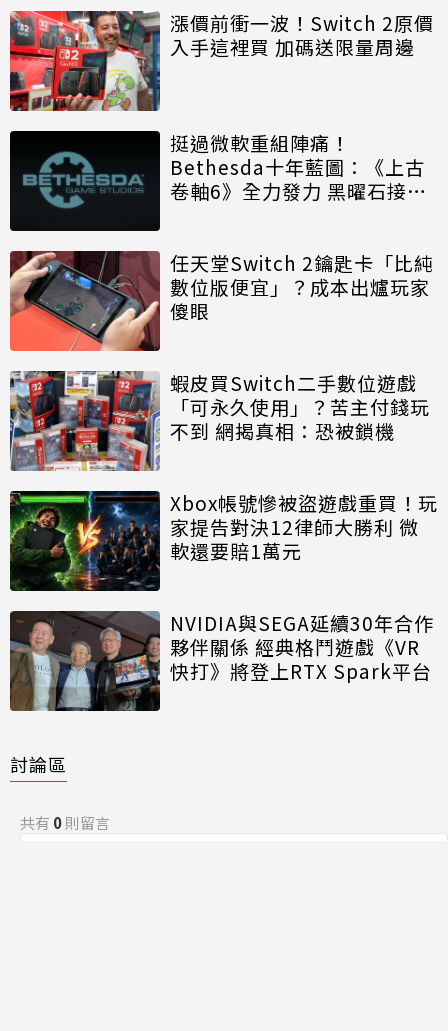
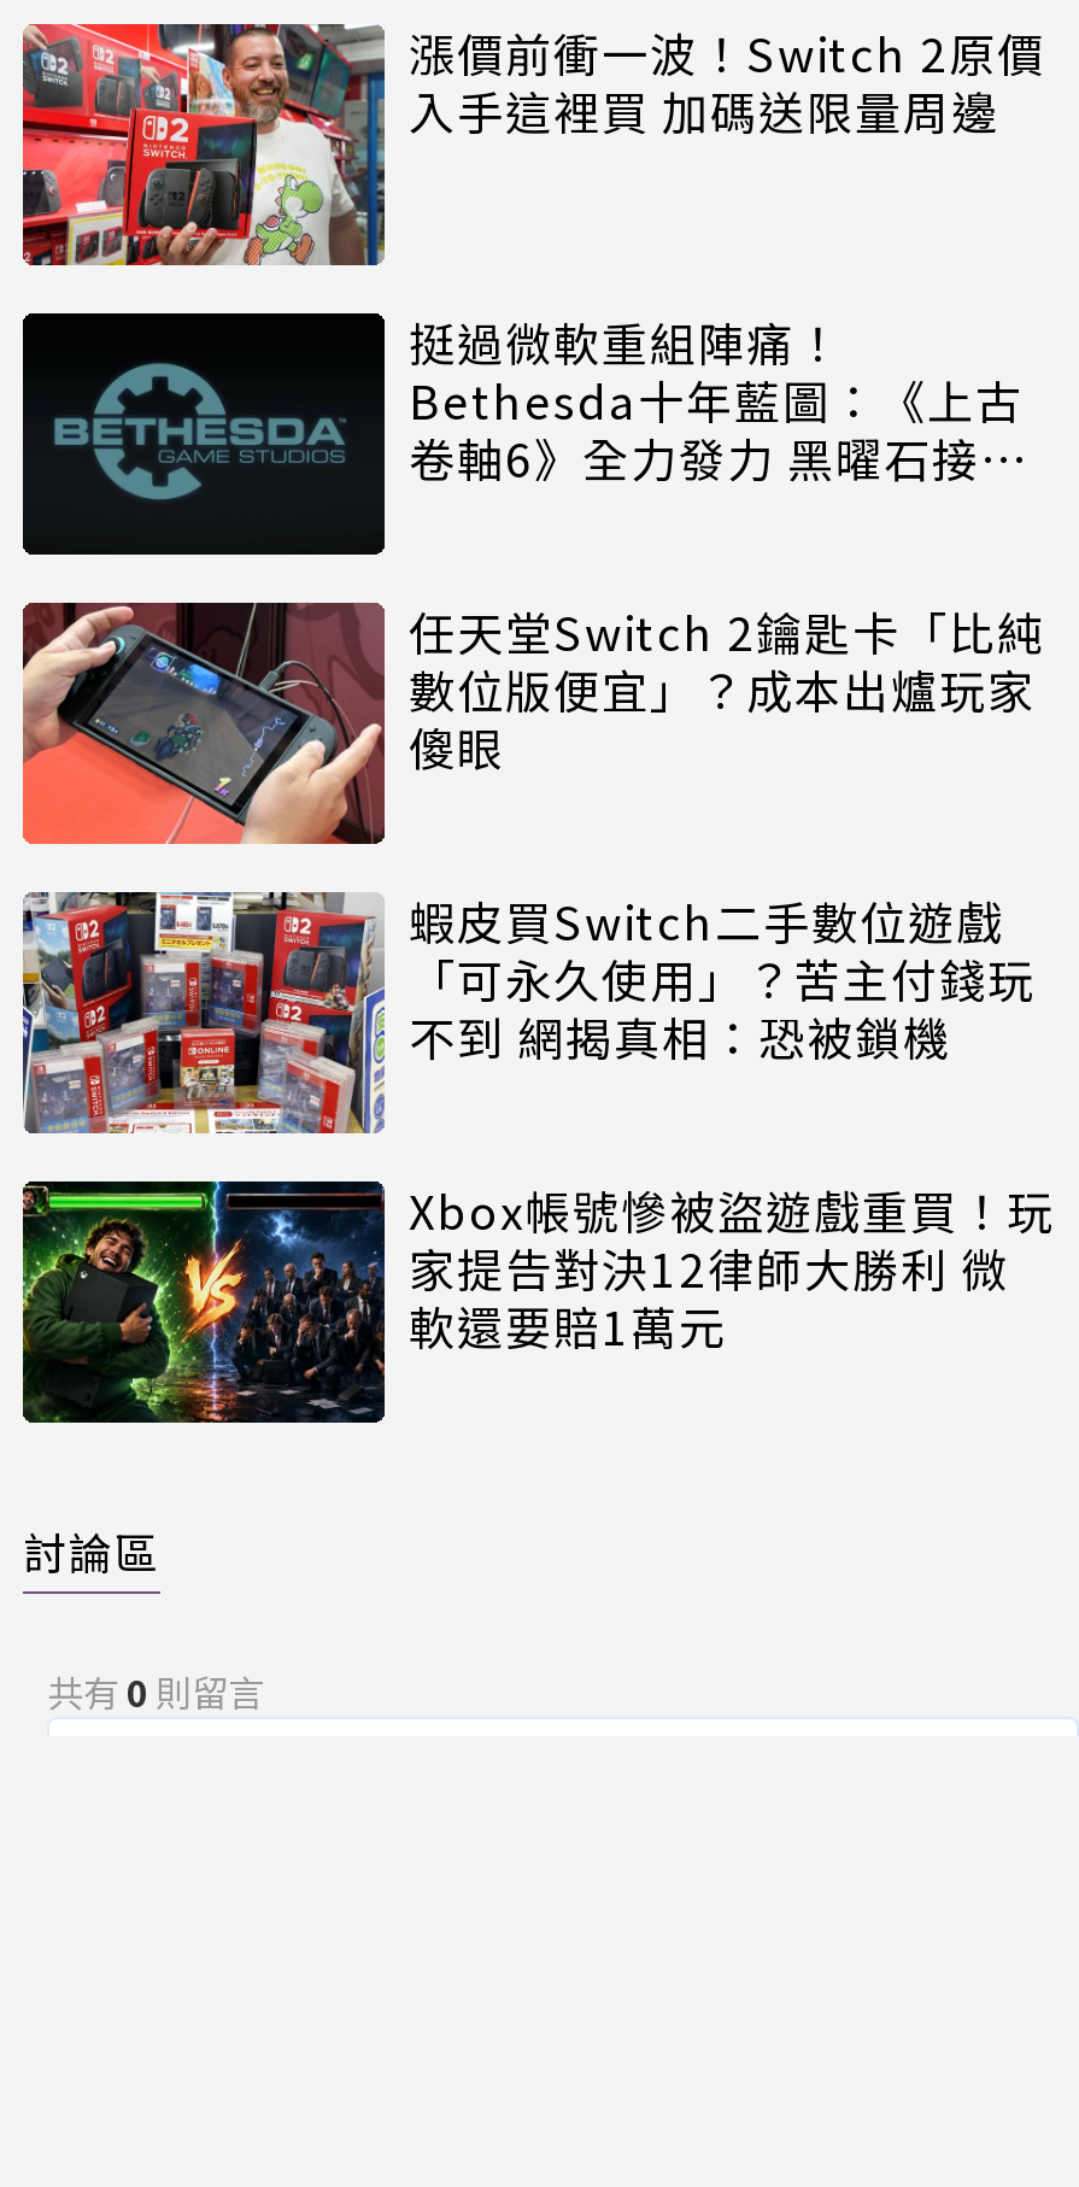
- [image]
- NVIDIA與SEGA延續30年合作
- 夥伴關係 經典格鬥遊戲《VR
- 快打》將登上RTX Spark平台
